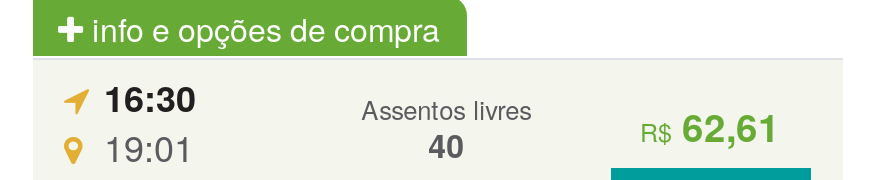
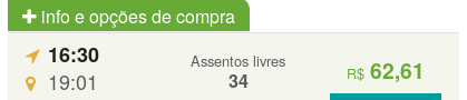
- 40
+ 34
